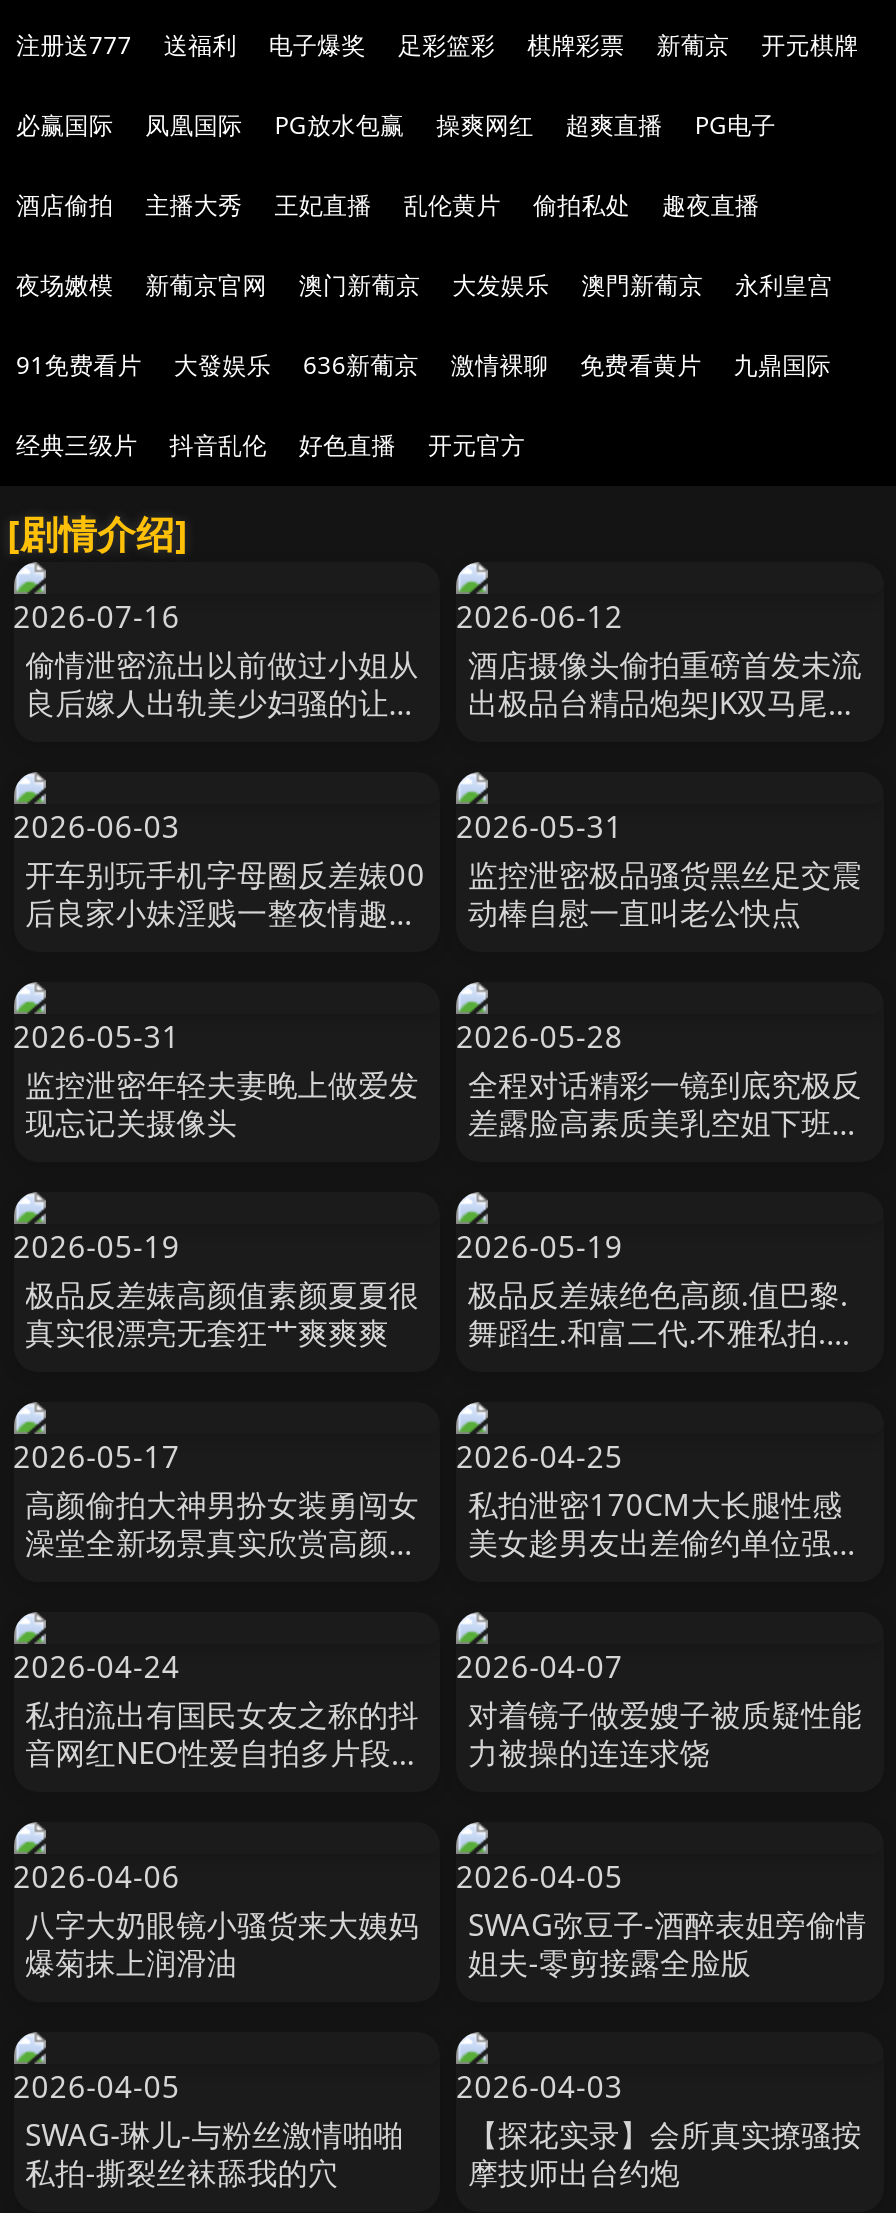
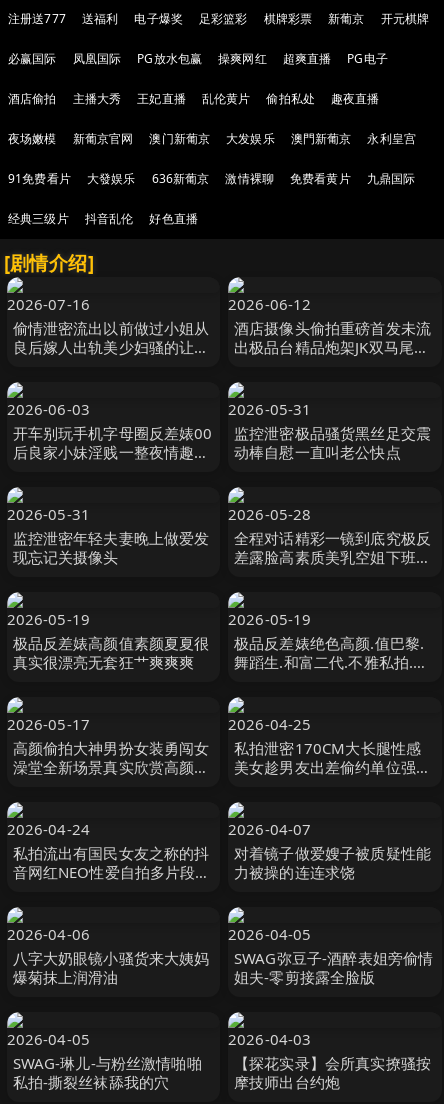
- 开元官方
